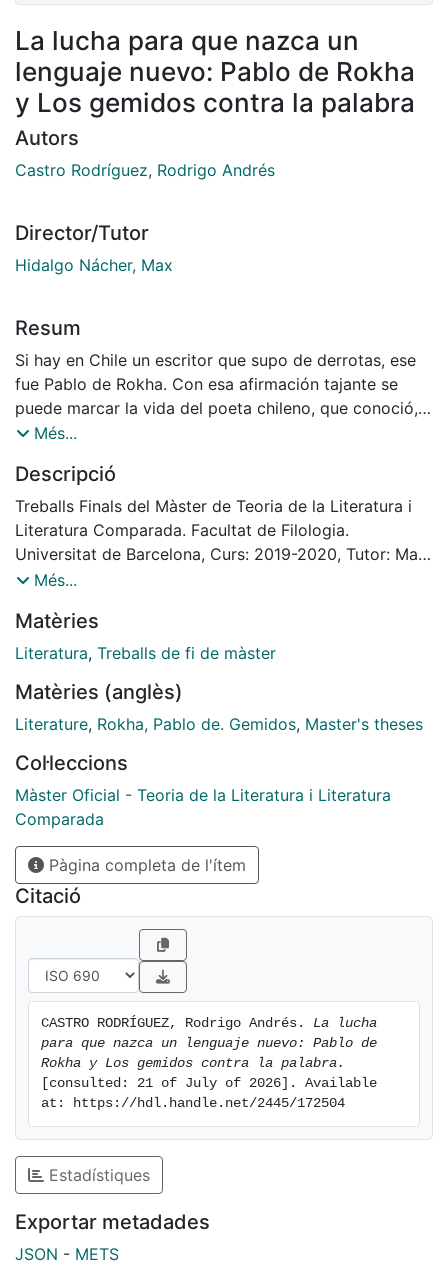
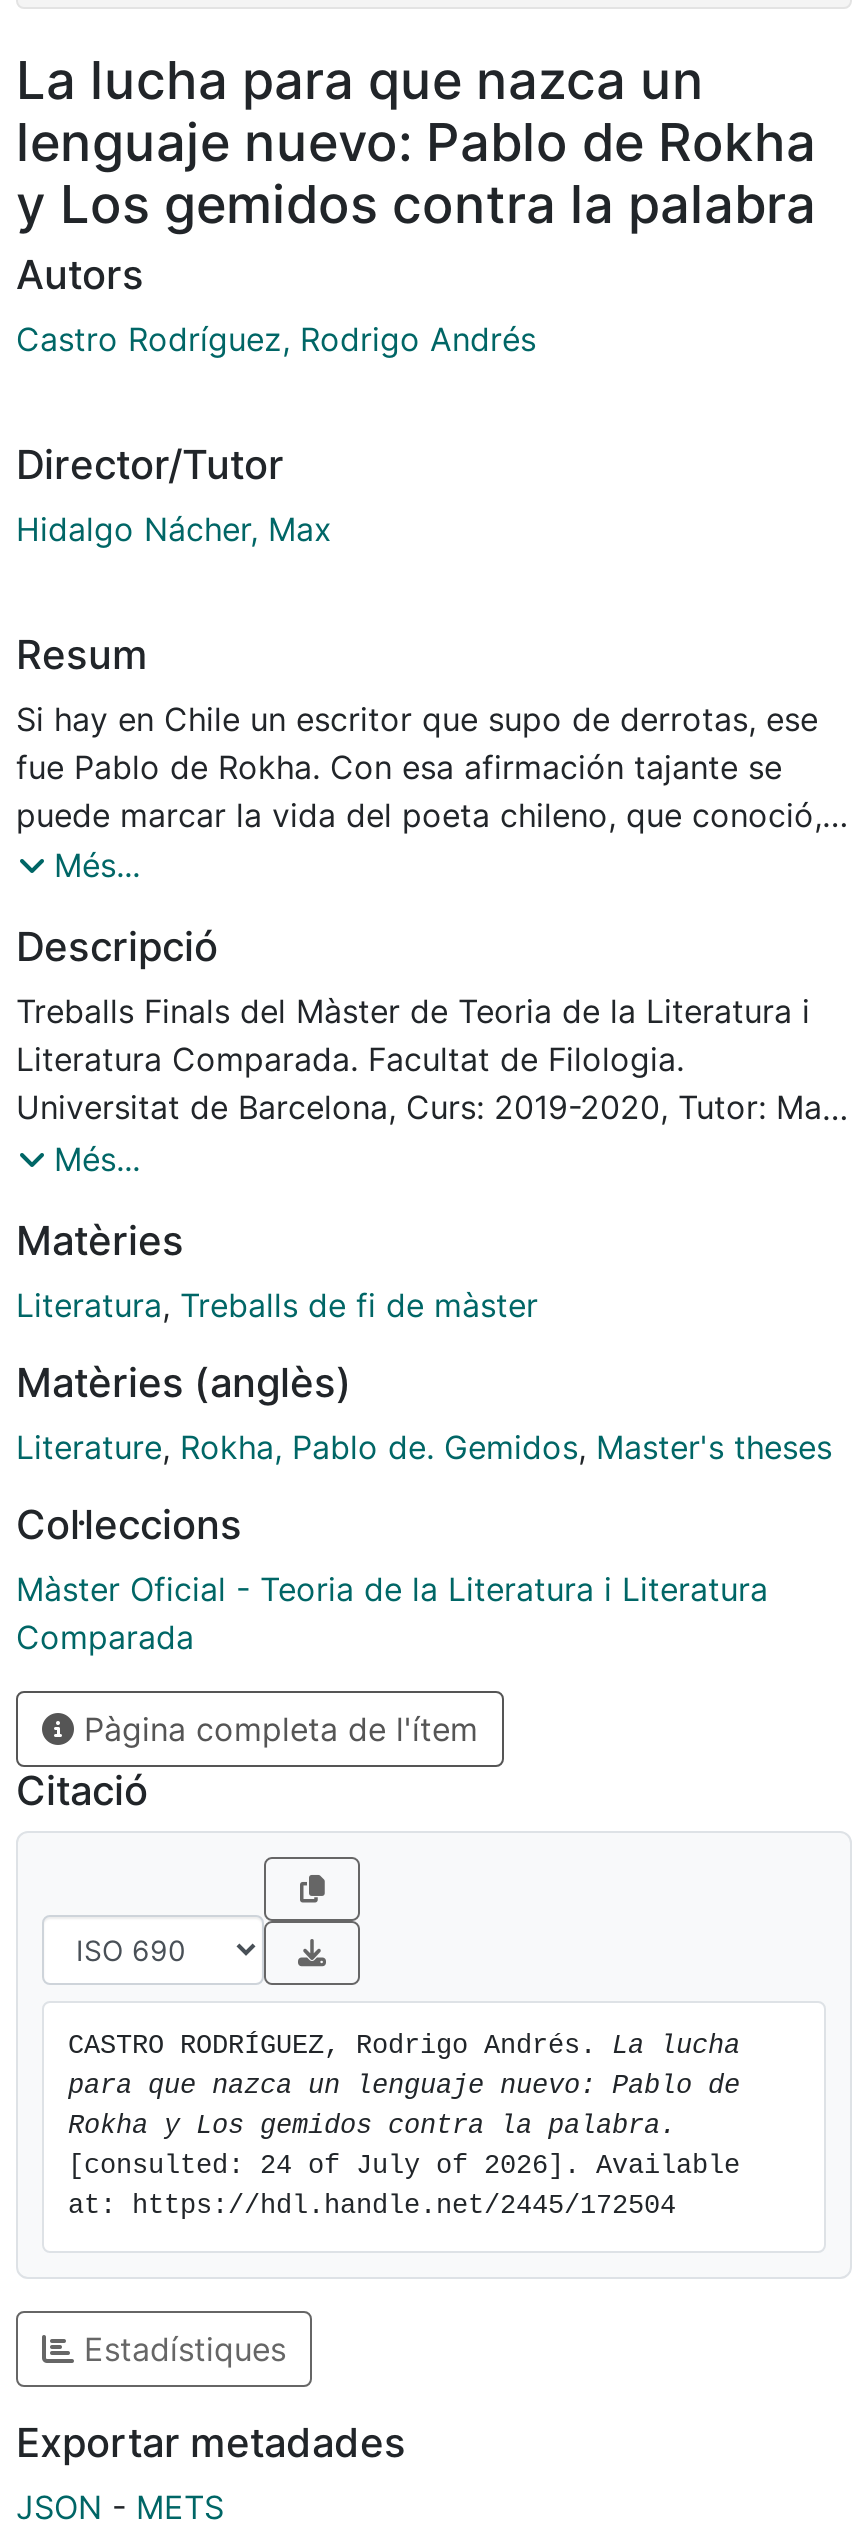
- [consulted: 21 of July of 2026]. Available
+ [consulted: 24 of July of 2026]. Available
